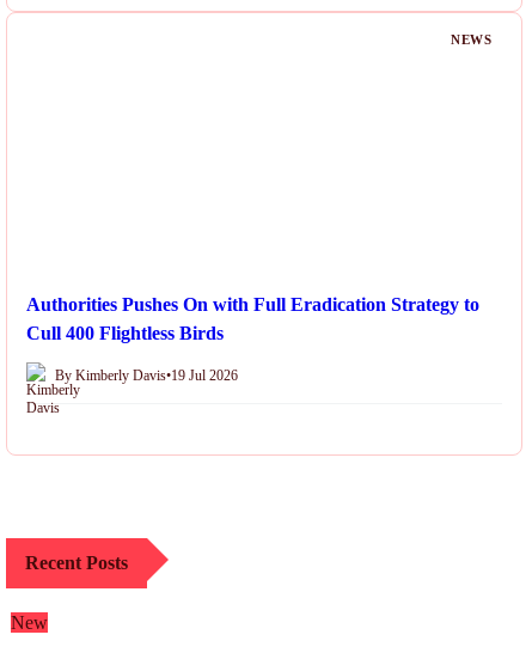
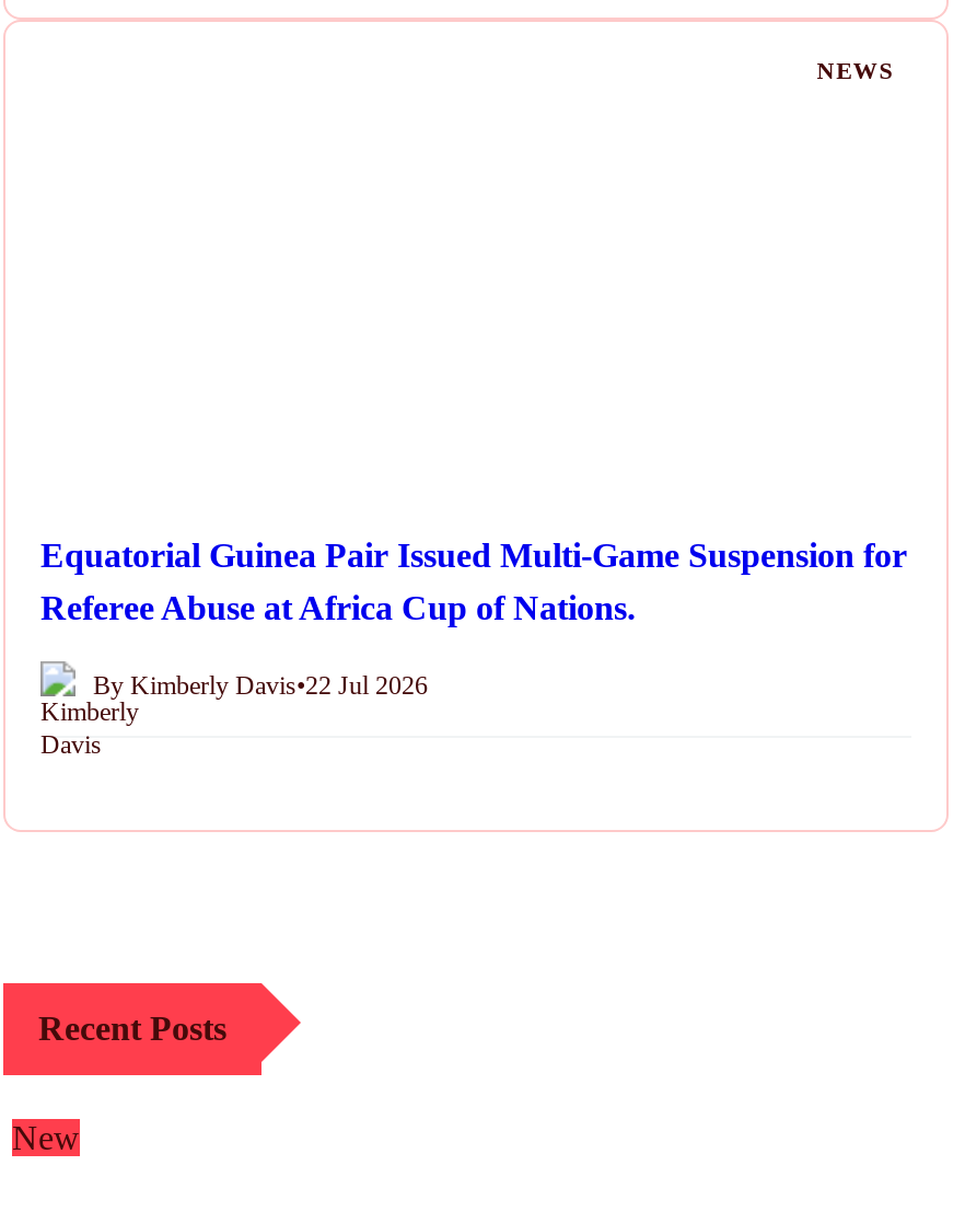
- Authorities Pushes On with Full Eradication Strategy to
- Cull 400 Flightless Birds
+ Equatorial Guinea Pair Issued Multi-Game Suspension for
+ Referee Abuse at Africa Cup of Nations.

- By Kimberly Davis•19 Jul 2026
+ By Kimberly Davis•22 Jul 2026
